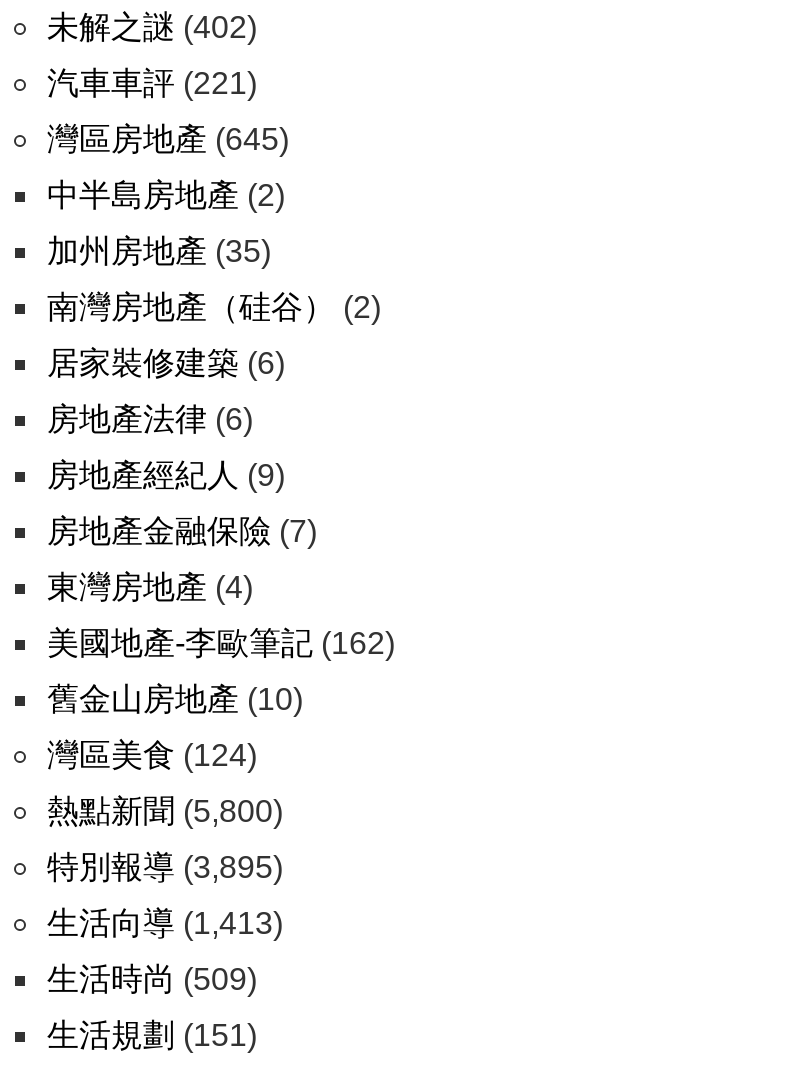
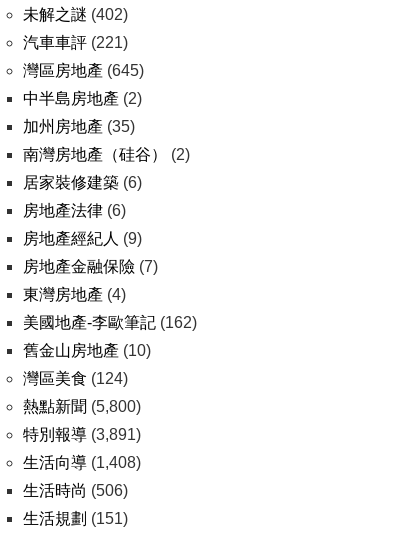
- 特別報導(3,895)
+ 特別報導(3,891)

- 生活向導(1,413)
+ 生活向導(1,408)

- 生活時尚(509)
+ 生活時尚(506)
